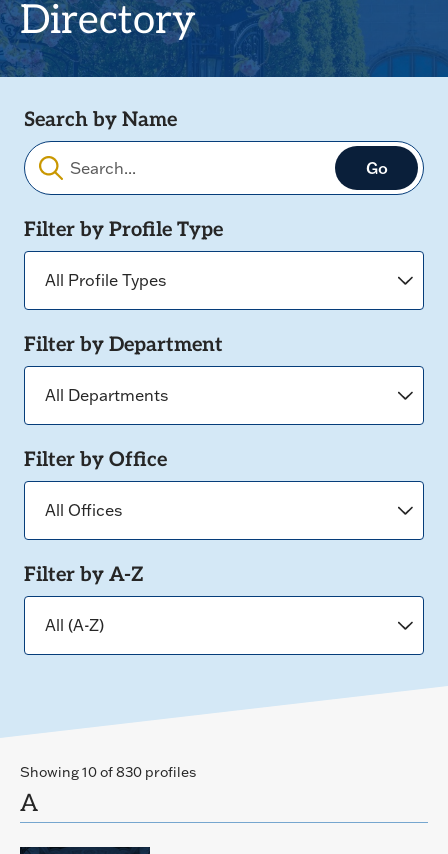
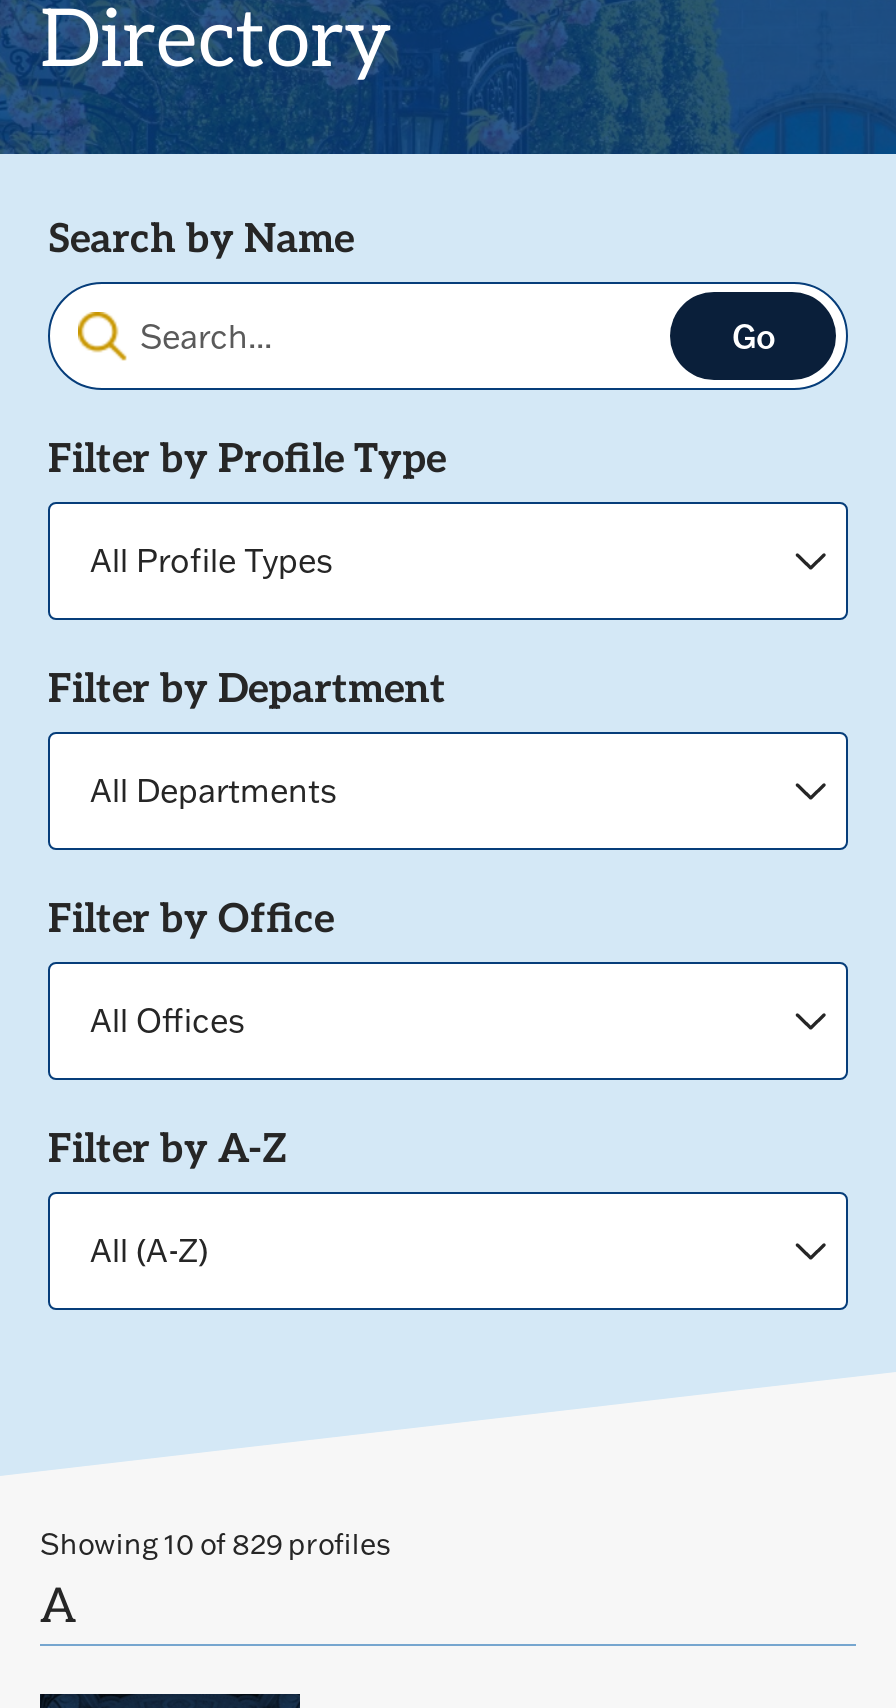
- Showing 10 of 830 profiles
+ Showing 10 of 829 profiles
